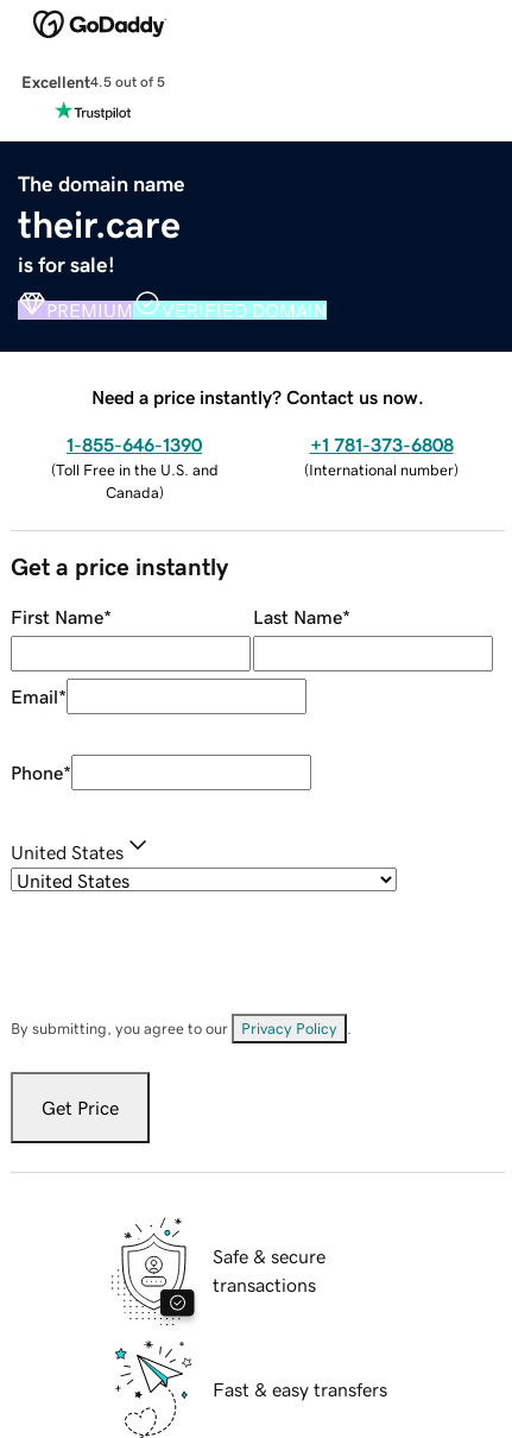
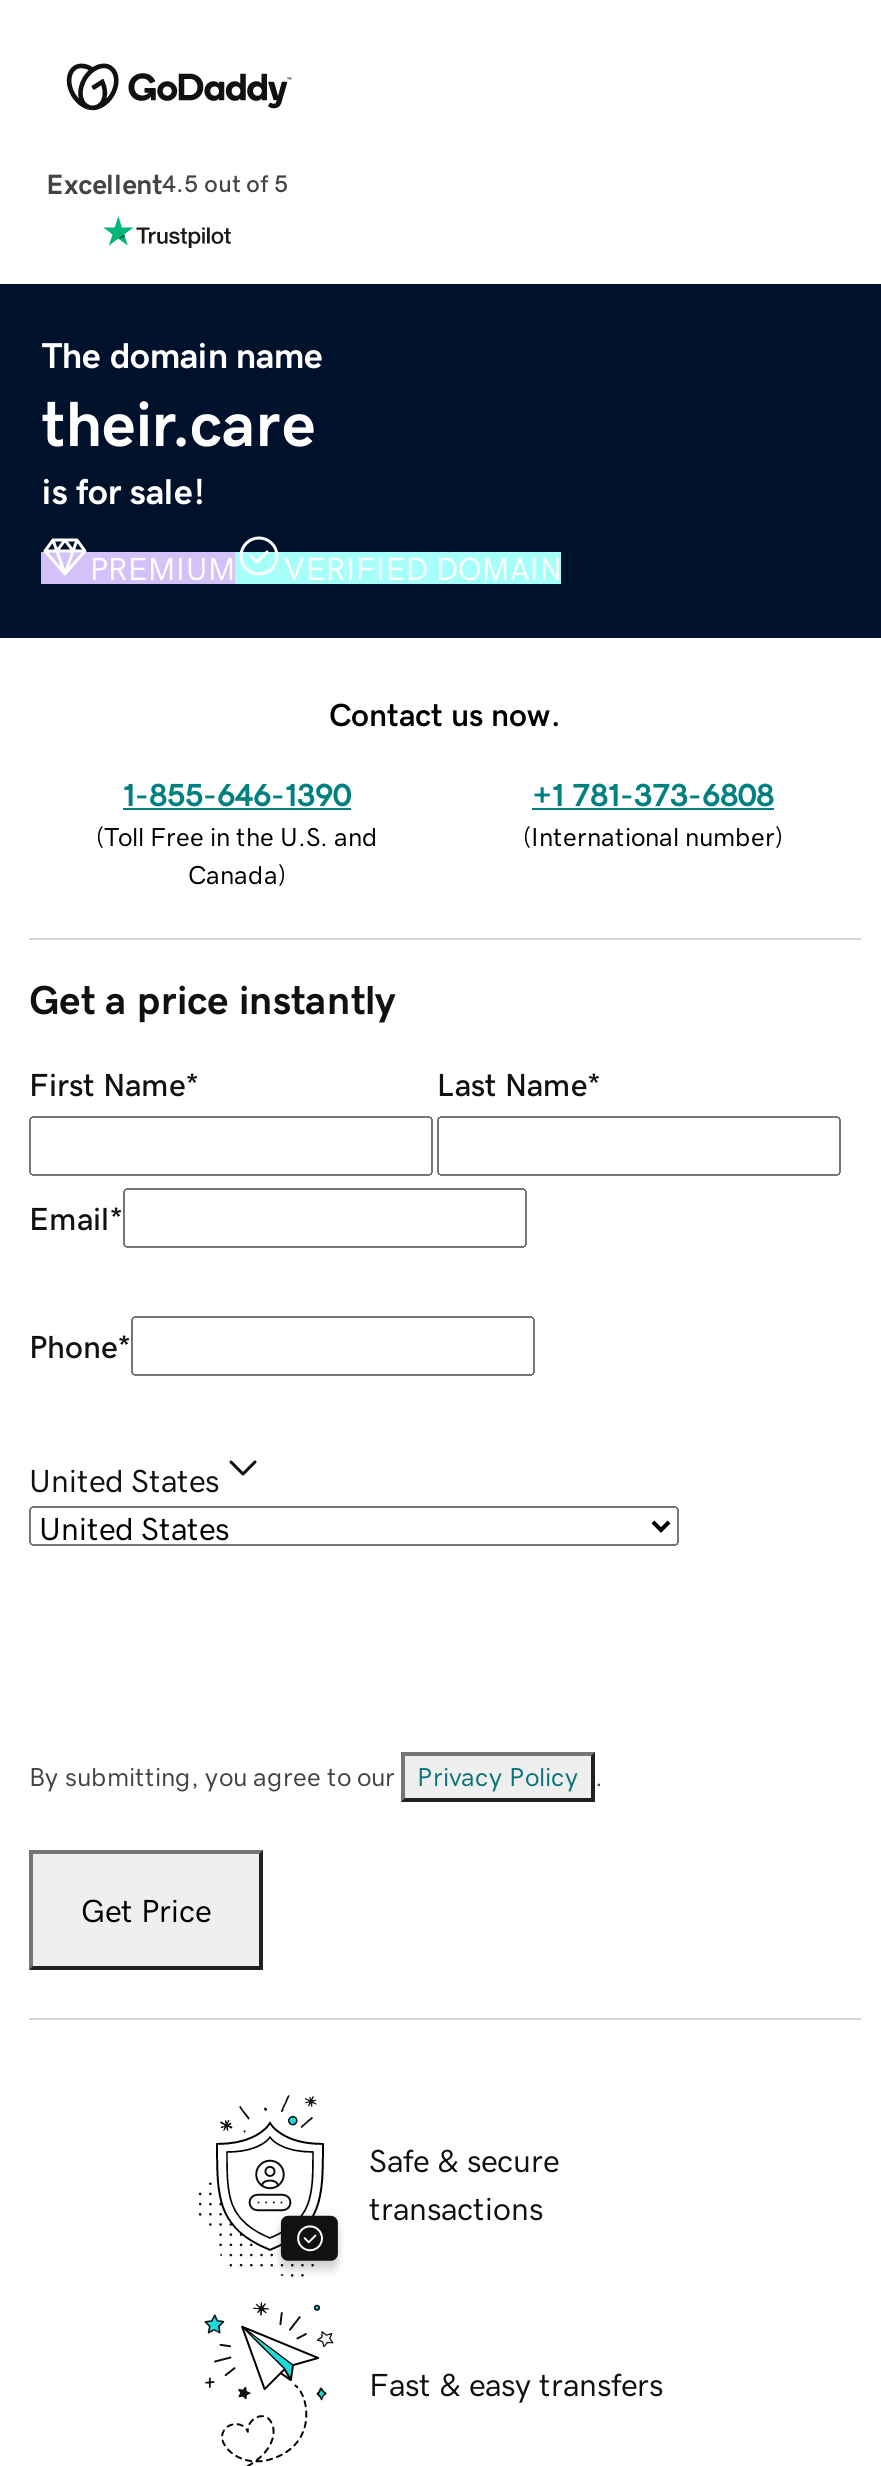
- Need a price instantly? Contact us now.
+ Contact us now.
